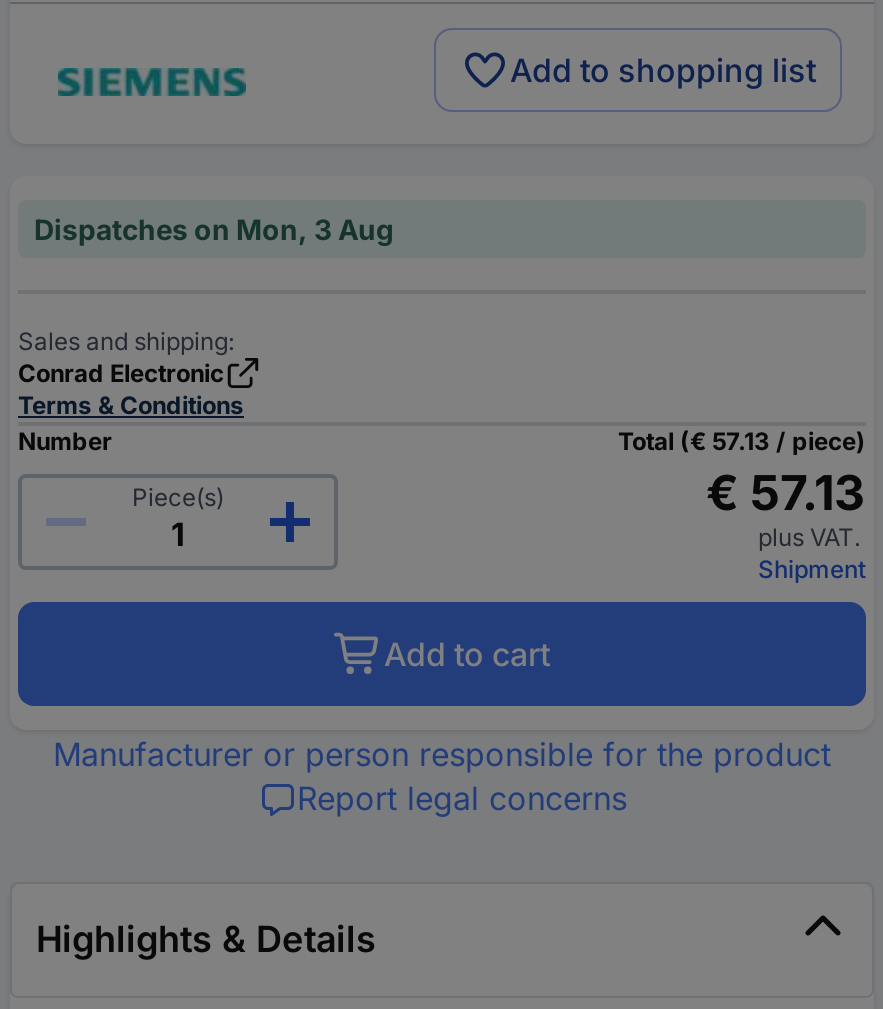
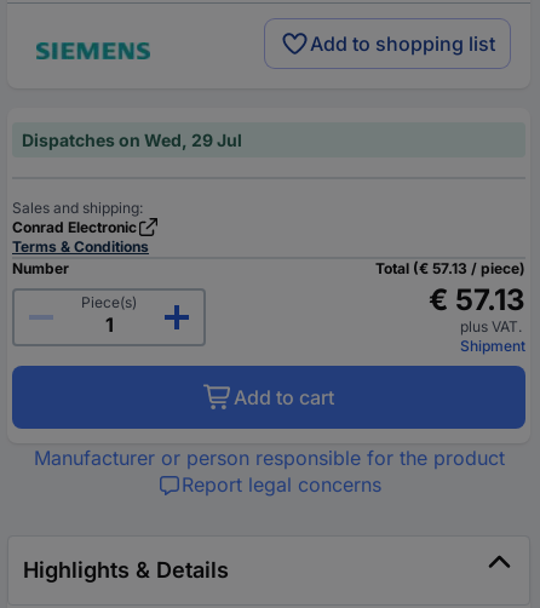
- Dispatches on Mon, 3 Aug
+ Dispatches on Wed, 29 Jul
